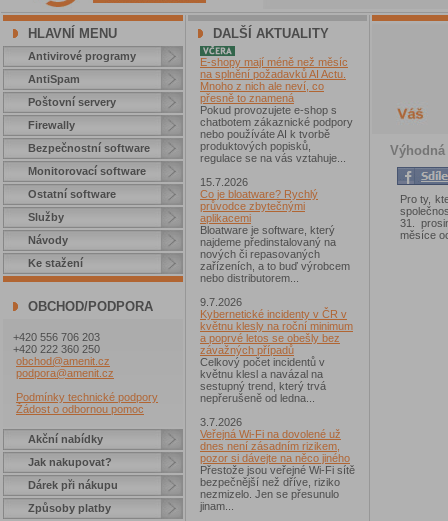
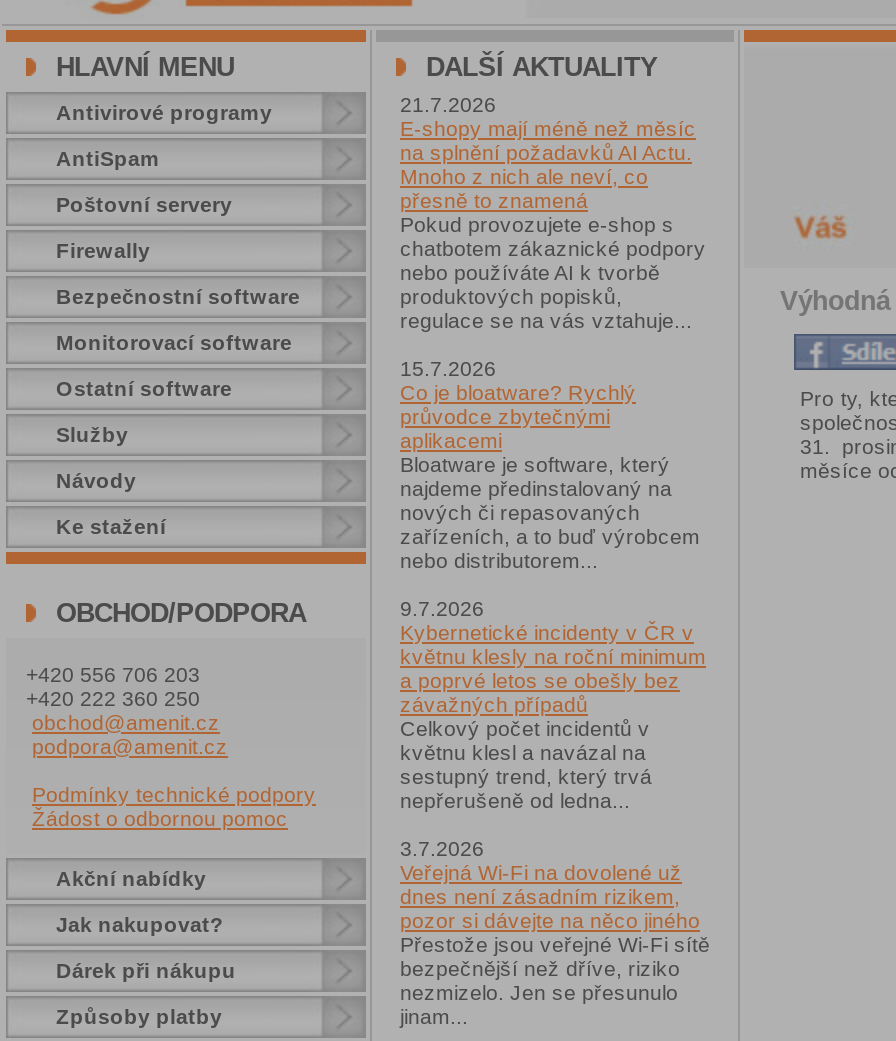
+ 21.7.2026
